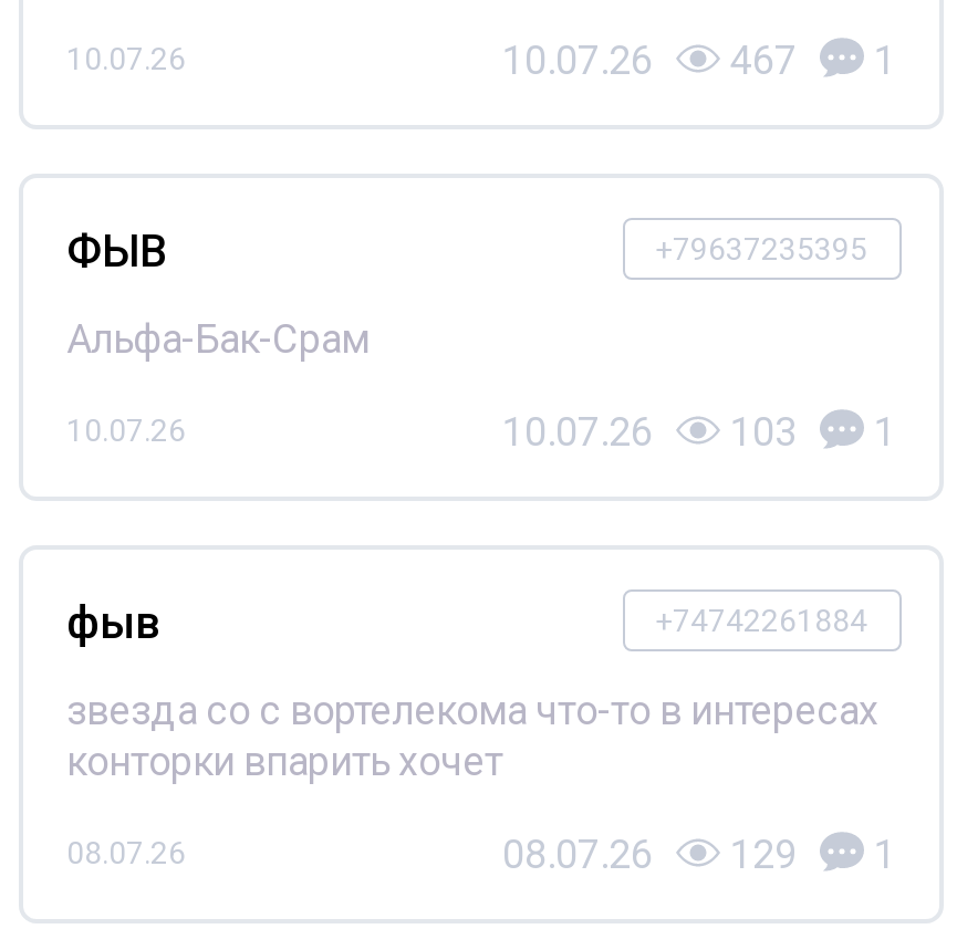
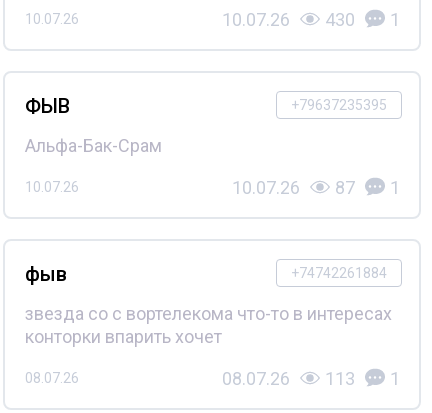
- 10.07.26 467 1
+ 10.07.26 430 1

- 10.07.26 103 1
+ 10.07.26 87 1

- 08.07.26 129 1
+ 08.07.26 113 1
